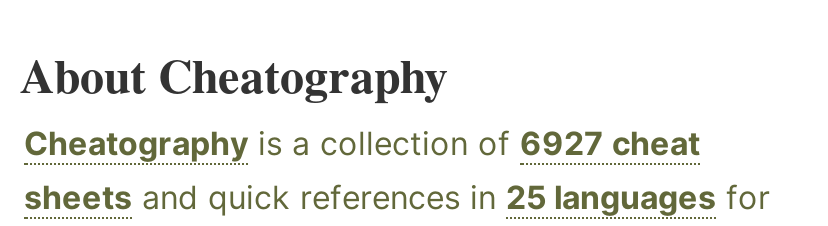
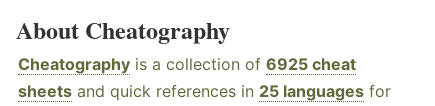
- Cheatography is a collection of 6927 cheat
+ Cheatography is a collection of 6925 cheat
